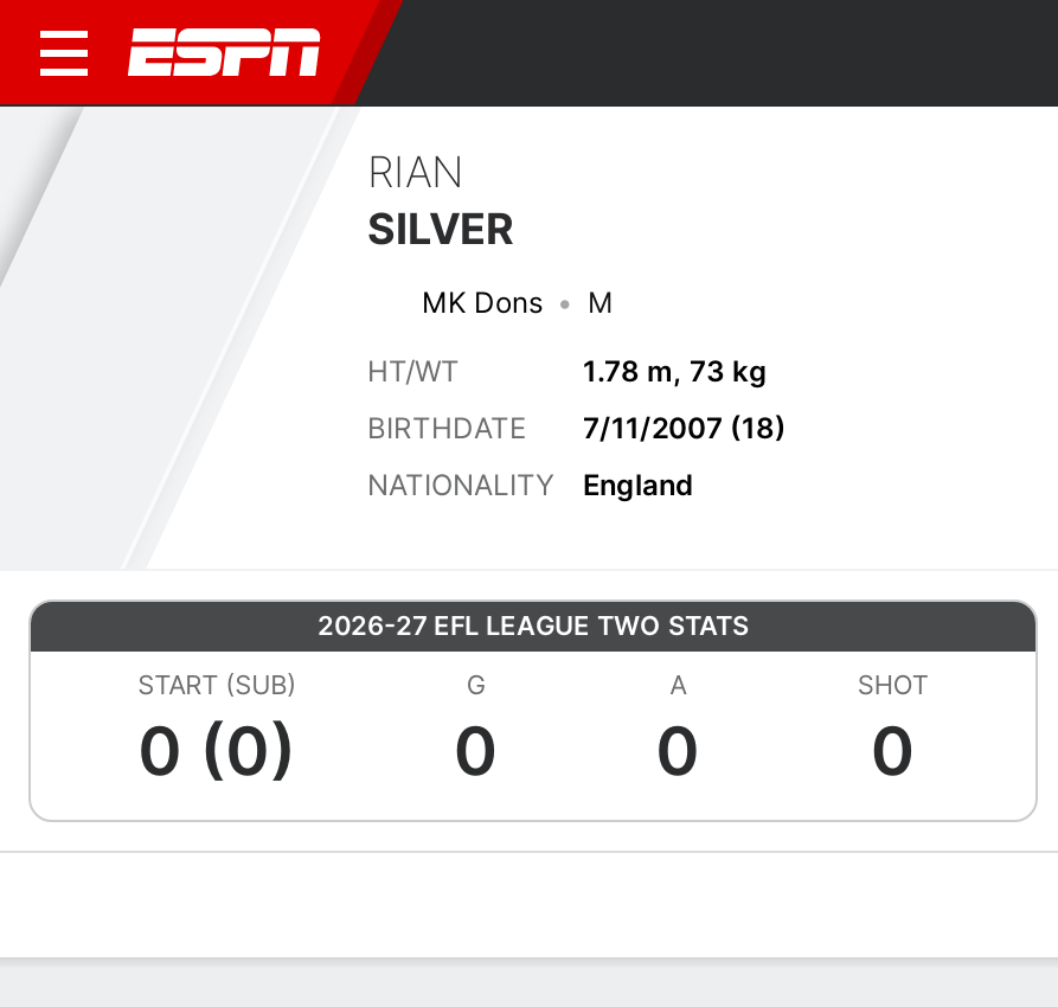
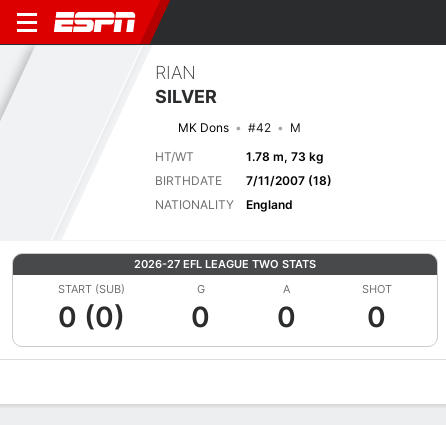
+ #42
